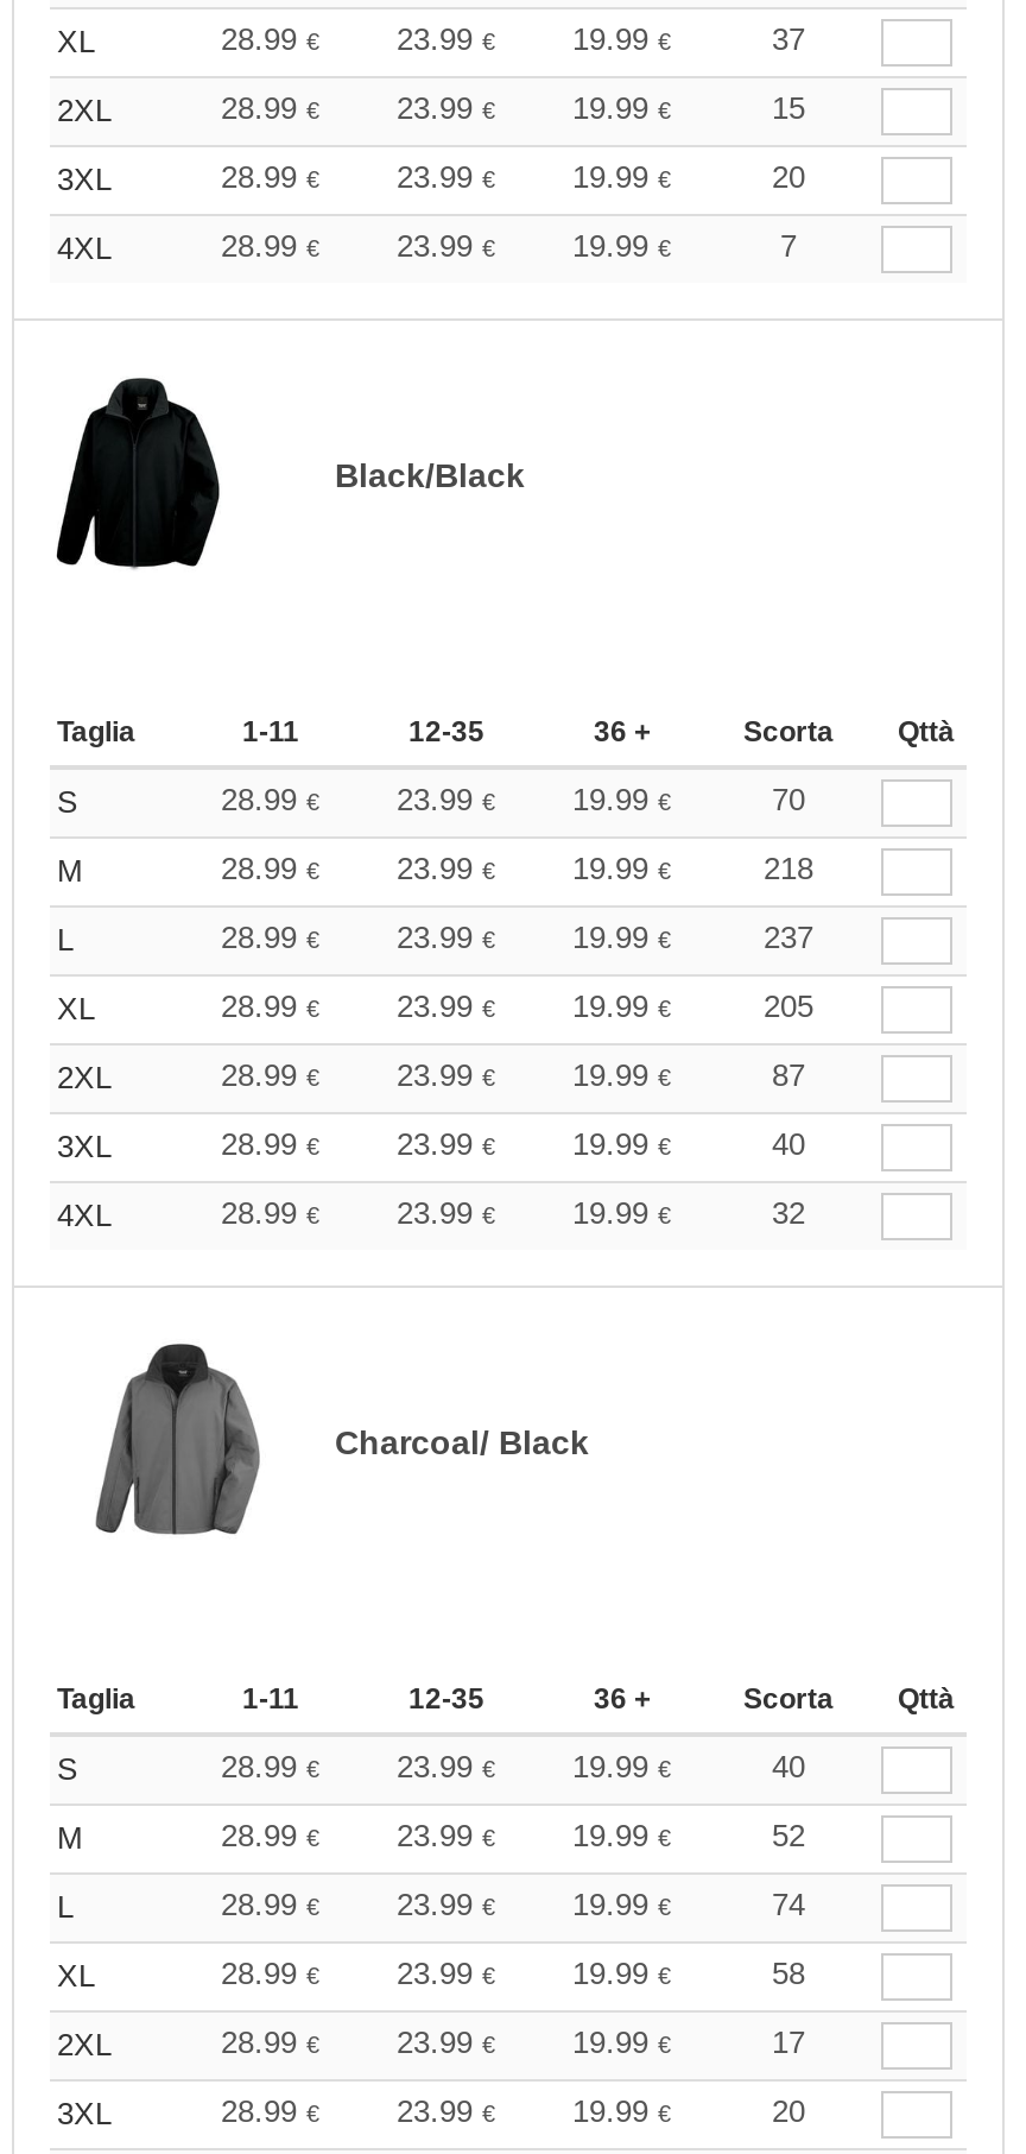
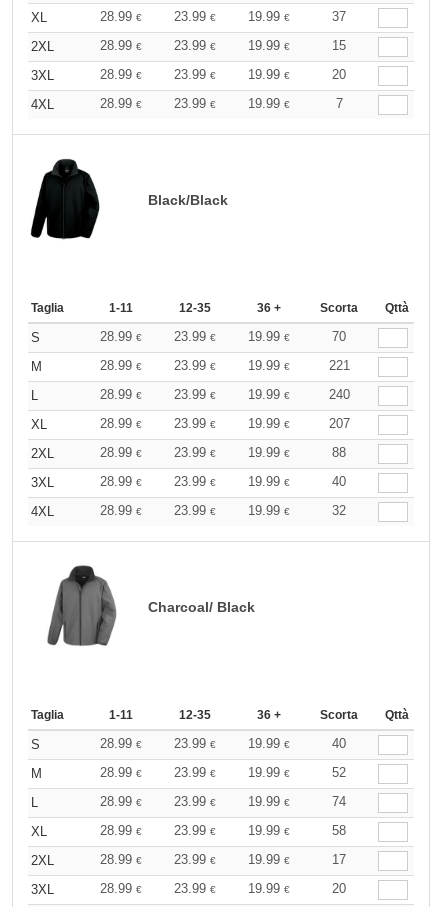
- 218
+ 221

- 237
+ 240

- 205
+ 207

- 87
+ 88
